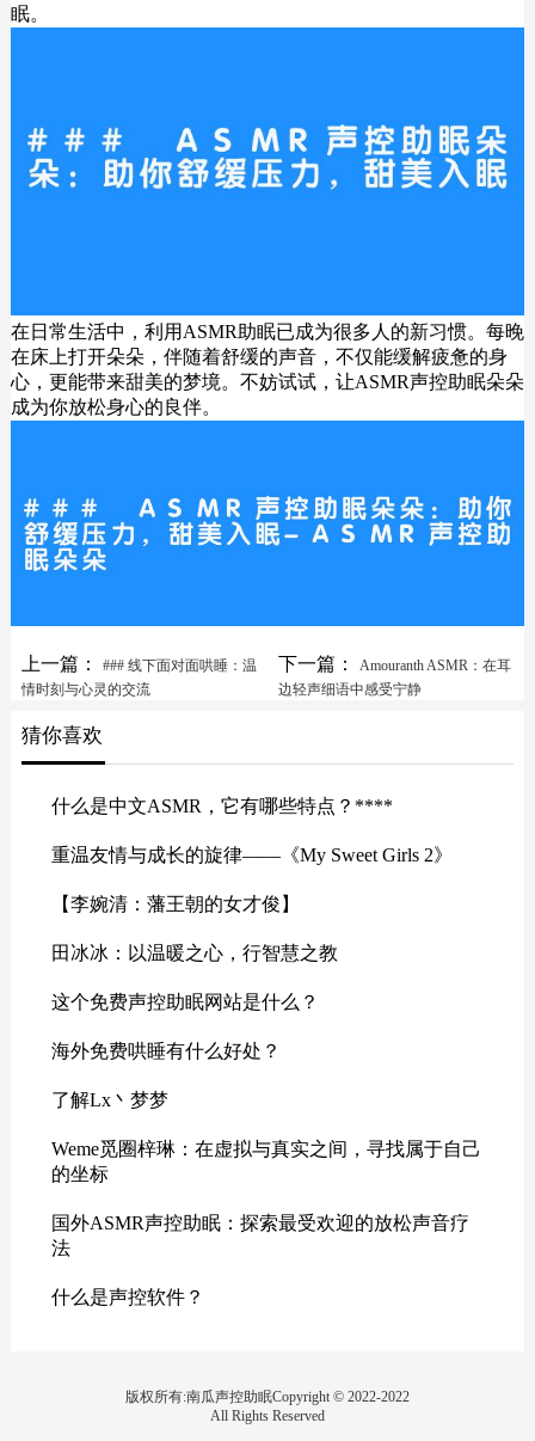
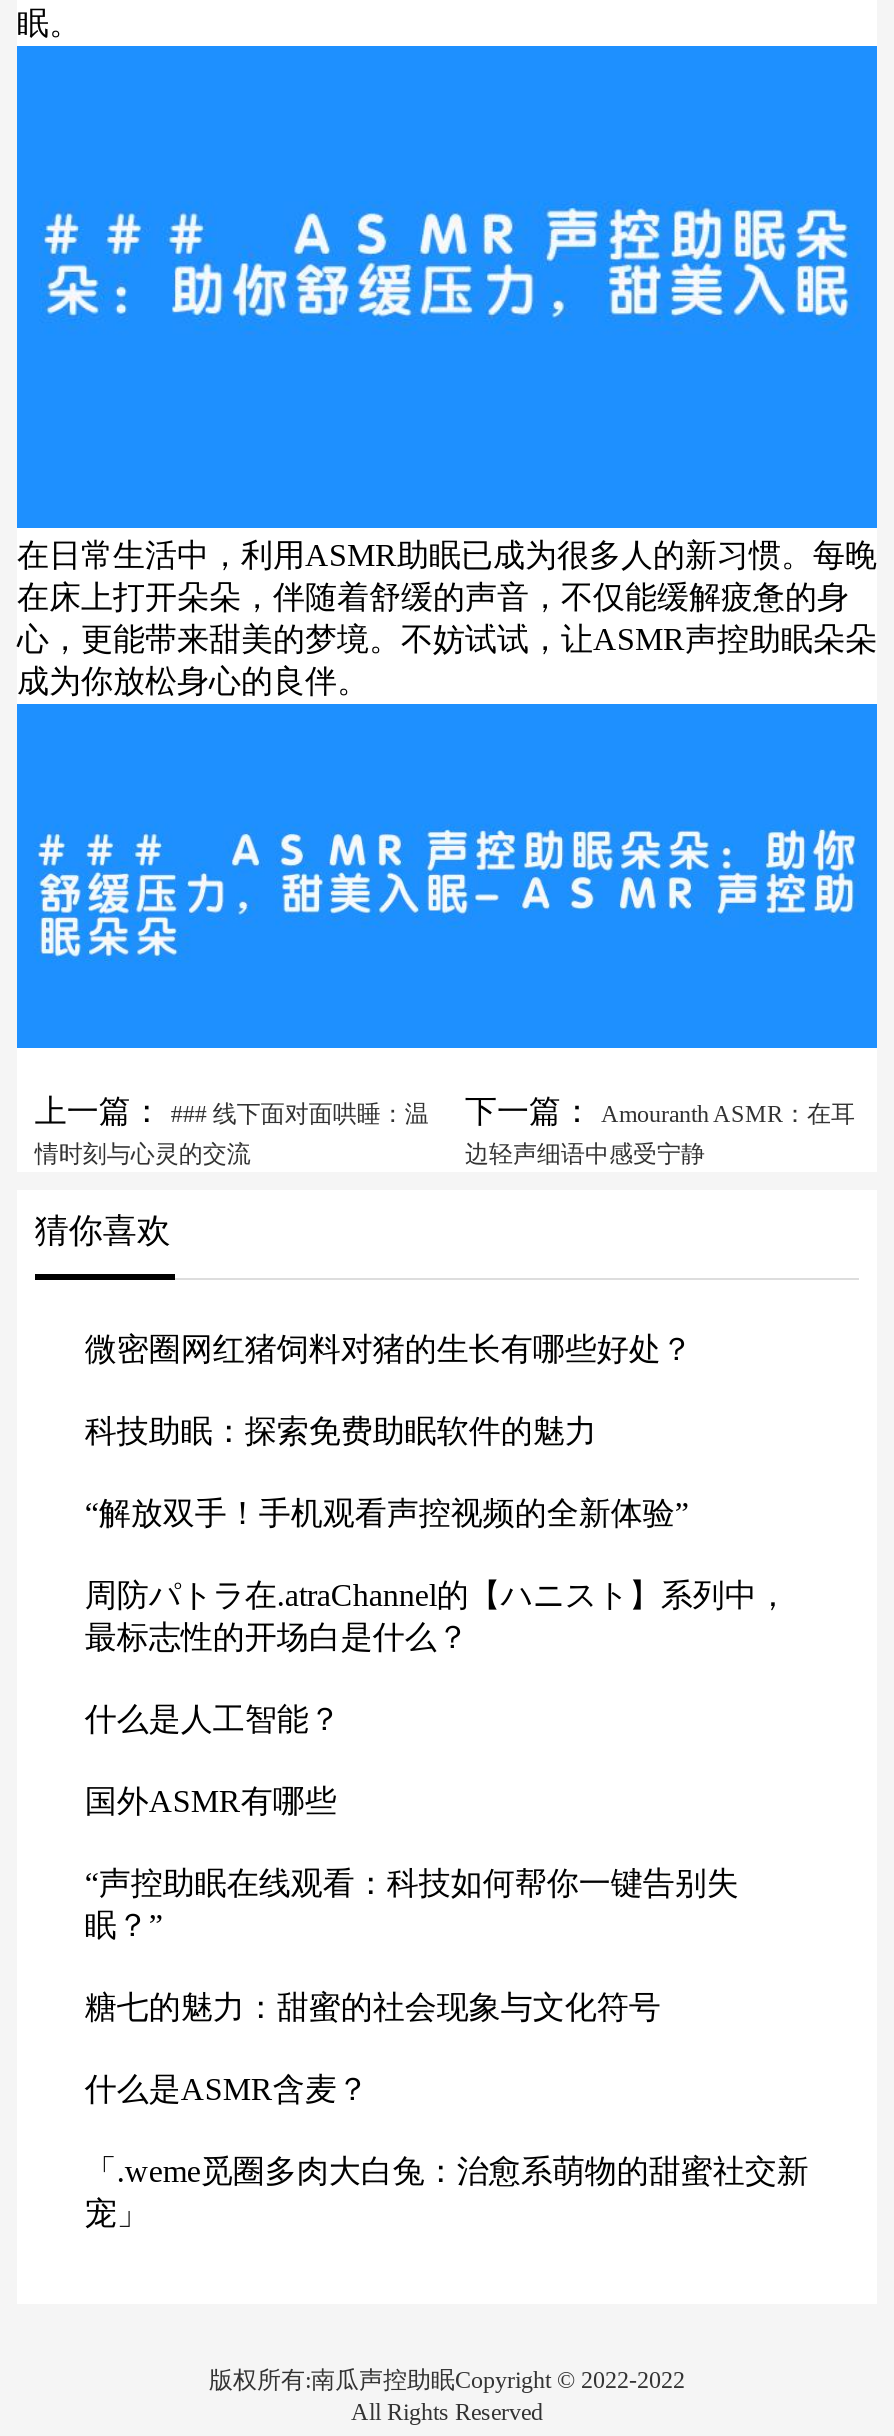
- 什么是中文ASMR，它有哪些特点？****
+ 微密圈网红猪饲料对猪的生长有哪些好处？

- 重温友情与成长的旋律——《My Sweet Girls 2》
+ 科技助眠：探索免费助眠软件的魅力

- 【李婉清：藩王朝的女才俊】
+ “解放双手！手机观看声控视频的全新体验”

- 田冰冰：以温暖之心，行智慧之教
+ 周防パトラ在.atraChannel的【ハニスト】系列中，
+ 最标志性的开场白是什么？

- 这个免费声控助眠网站是什么？
+ 什么是人工智能？

- 海外免费哄睡有什么好处？
+ 国外ASMR有哪些

- 了解Lx丶梦梦
+ “声控助眠在线观看：科技如何帮你一键告别失
+ 眠？”

- Weme觅圈梓琳：在虚拟与真实之间，寻找属于自己
- 的坐标
+ 糖七的魅力：甜蜜的社会现象与文化符号

- 国外ASMR声控助眠：探索最受欢迎的放松声音疗
- 法
+ 什么是ASMR含麦？

- 什么是声控软件？
+ 「.weme觅圈多肉大白兔：治愈系萌物的甜蜜社交新
+ 宠」
